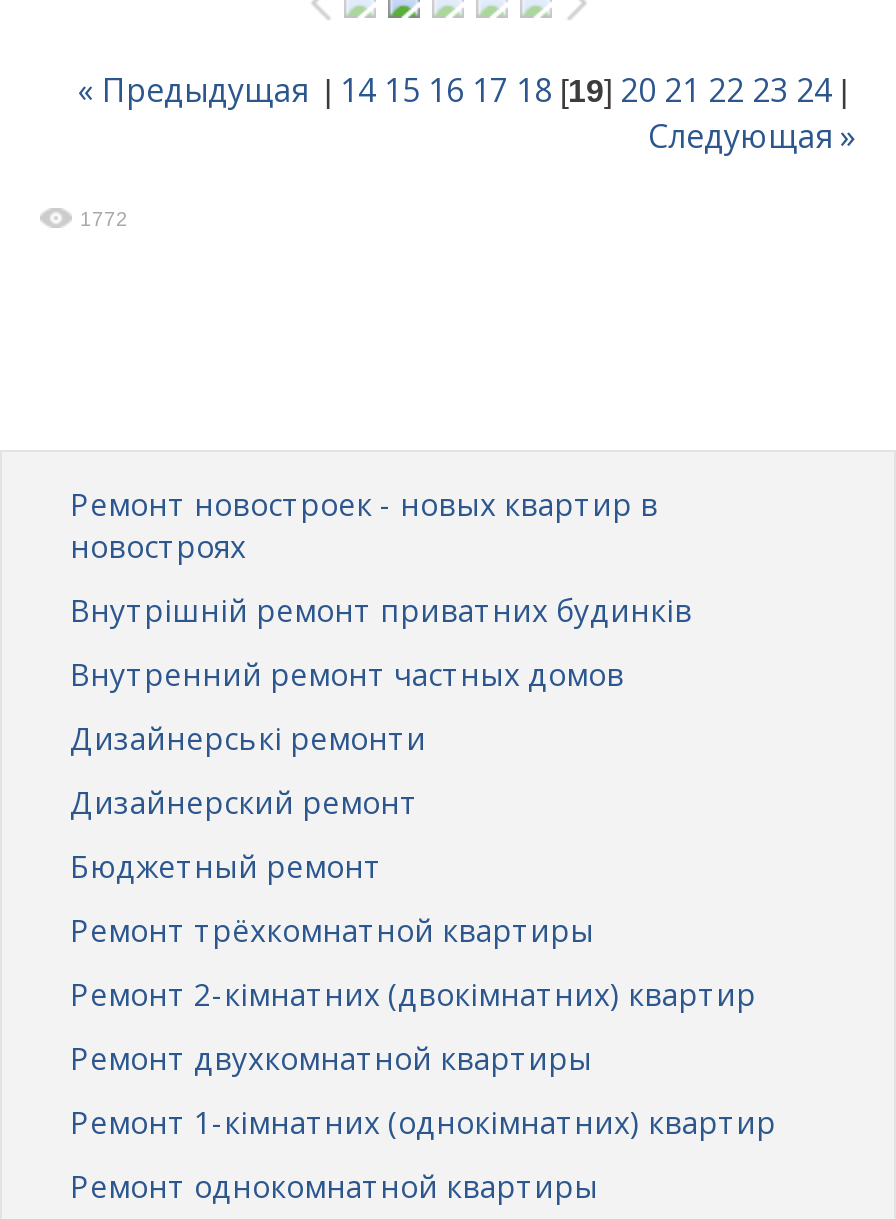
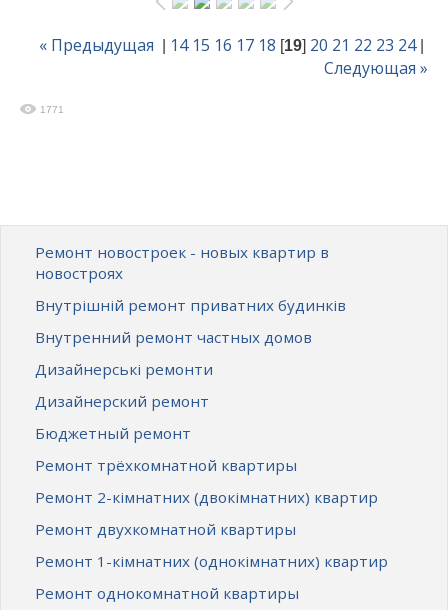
- 1772
+ 1771
